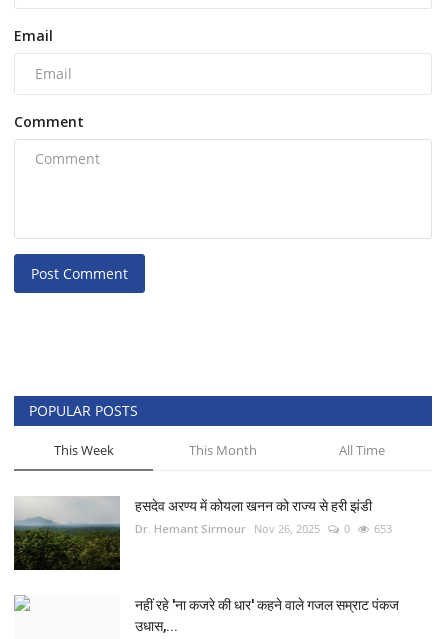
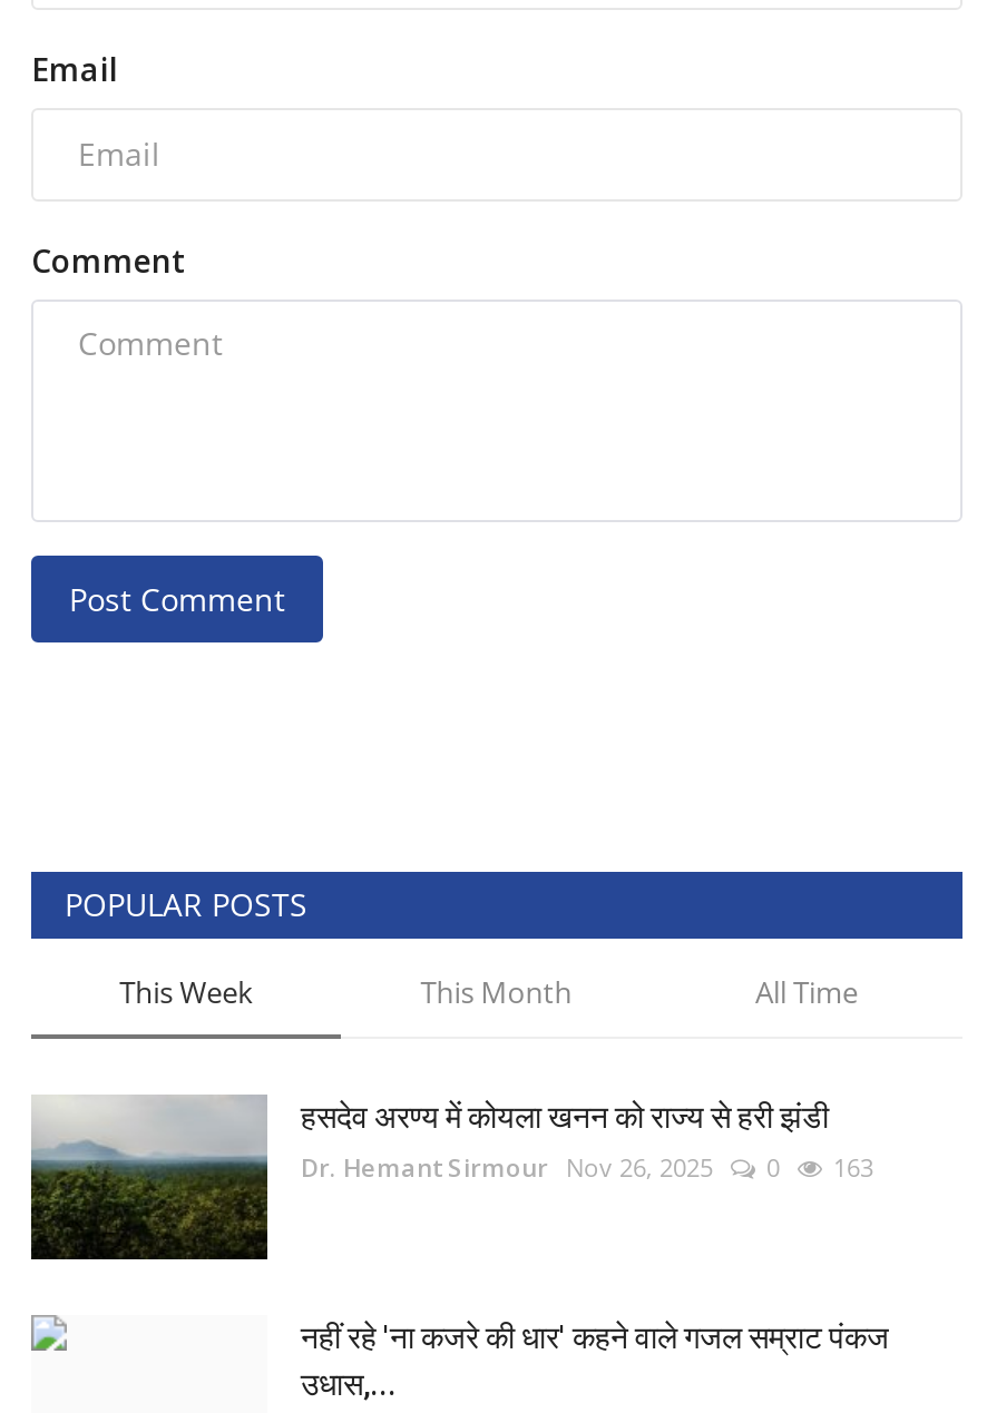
- Dr. Hemant Sirmour Nov 26, 2025 0 653
+ Dr. Hemant Sirmour Nov 26, 2025 0 163
